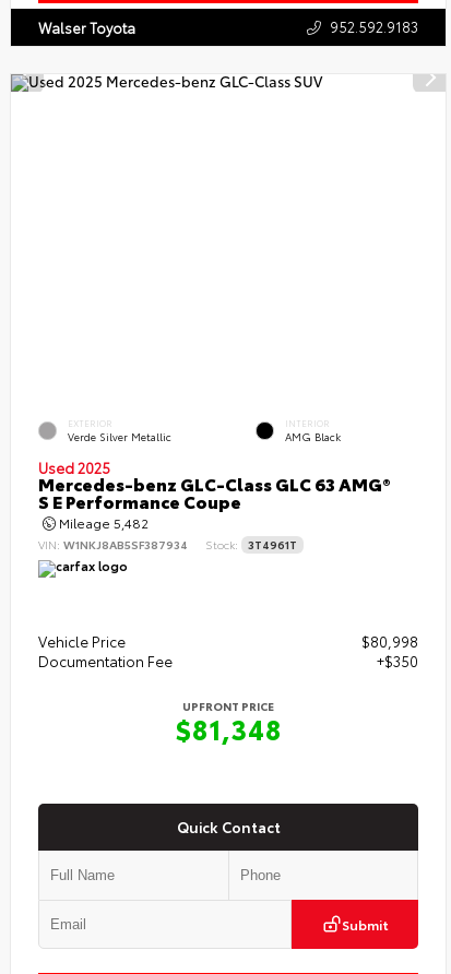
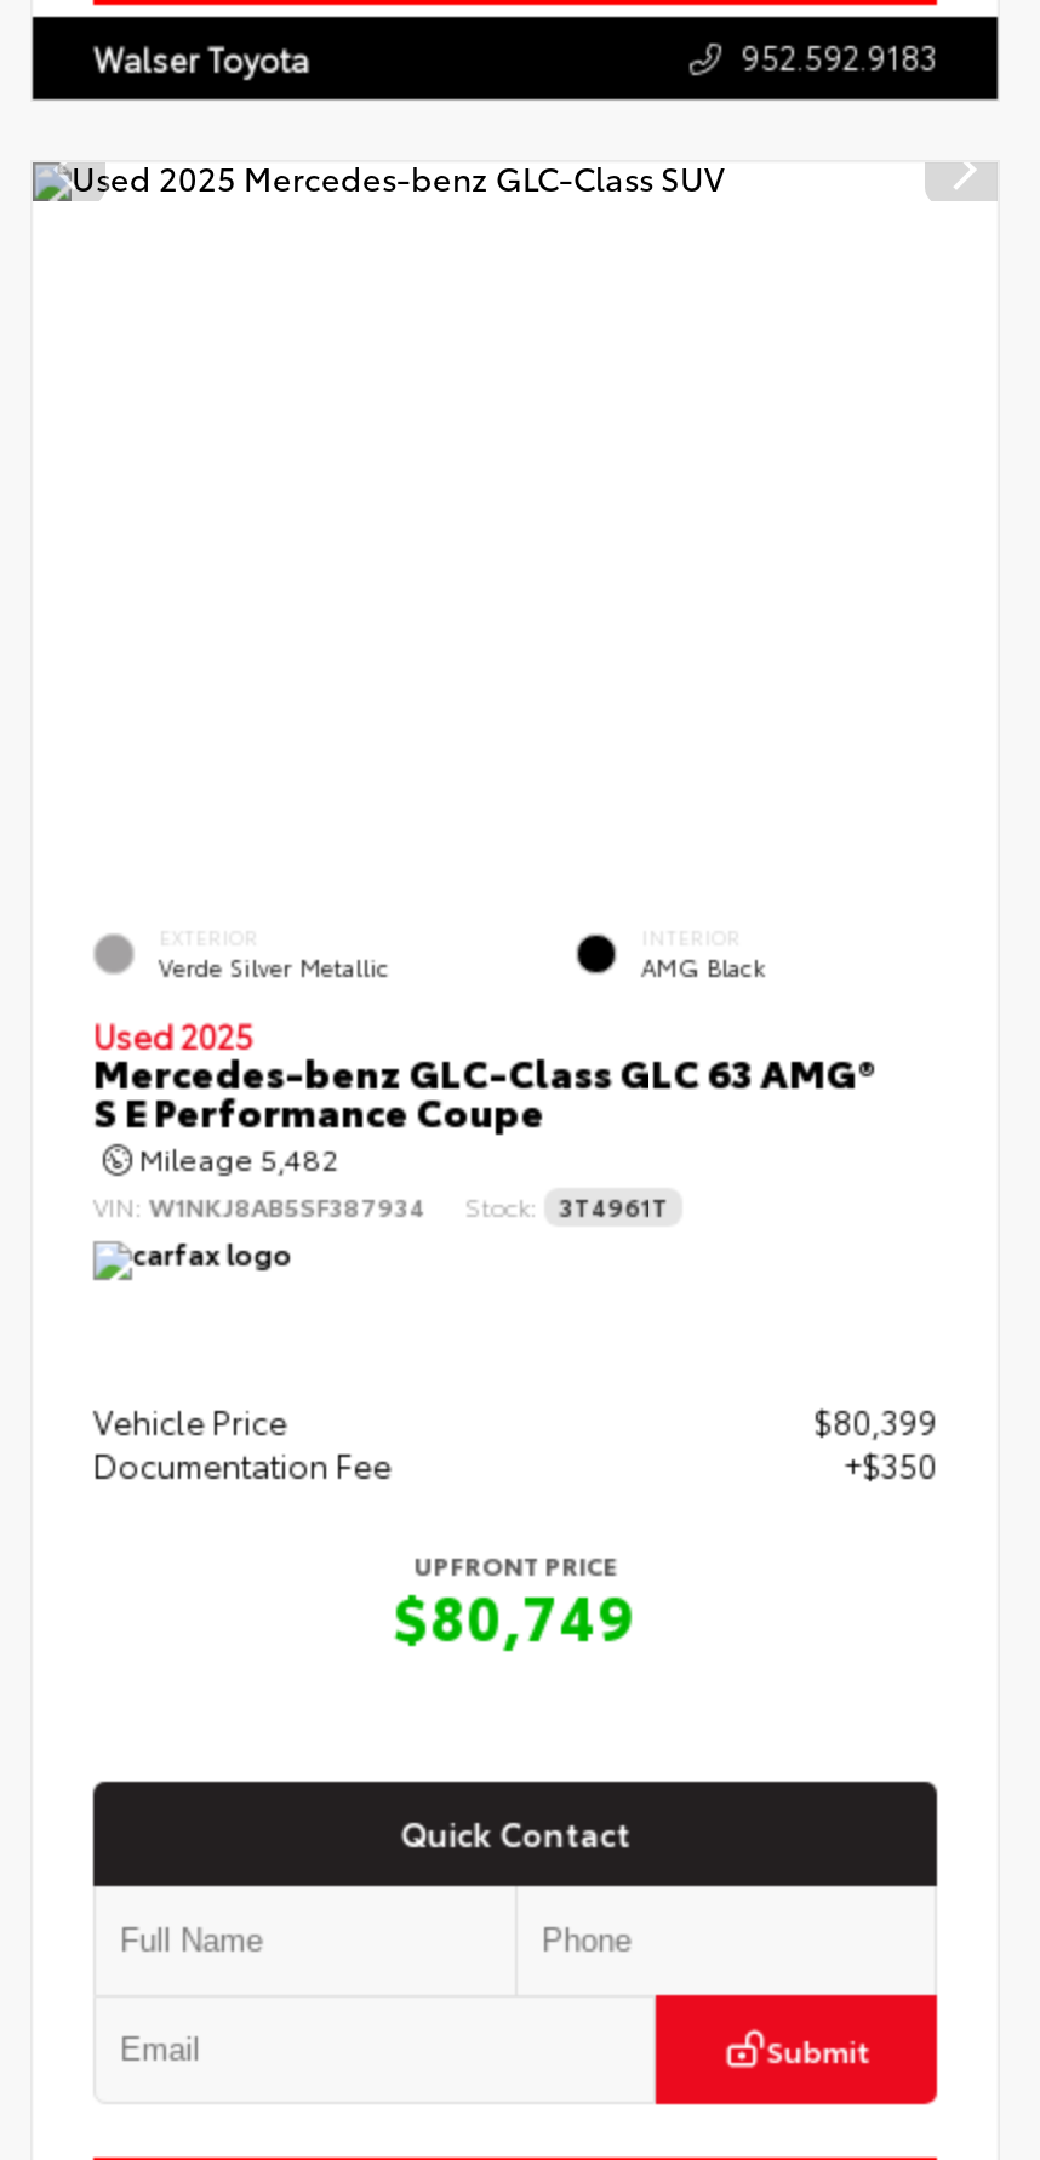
- $80,998
+ $80,399

- $81,348
+ $80,749
